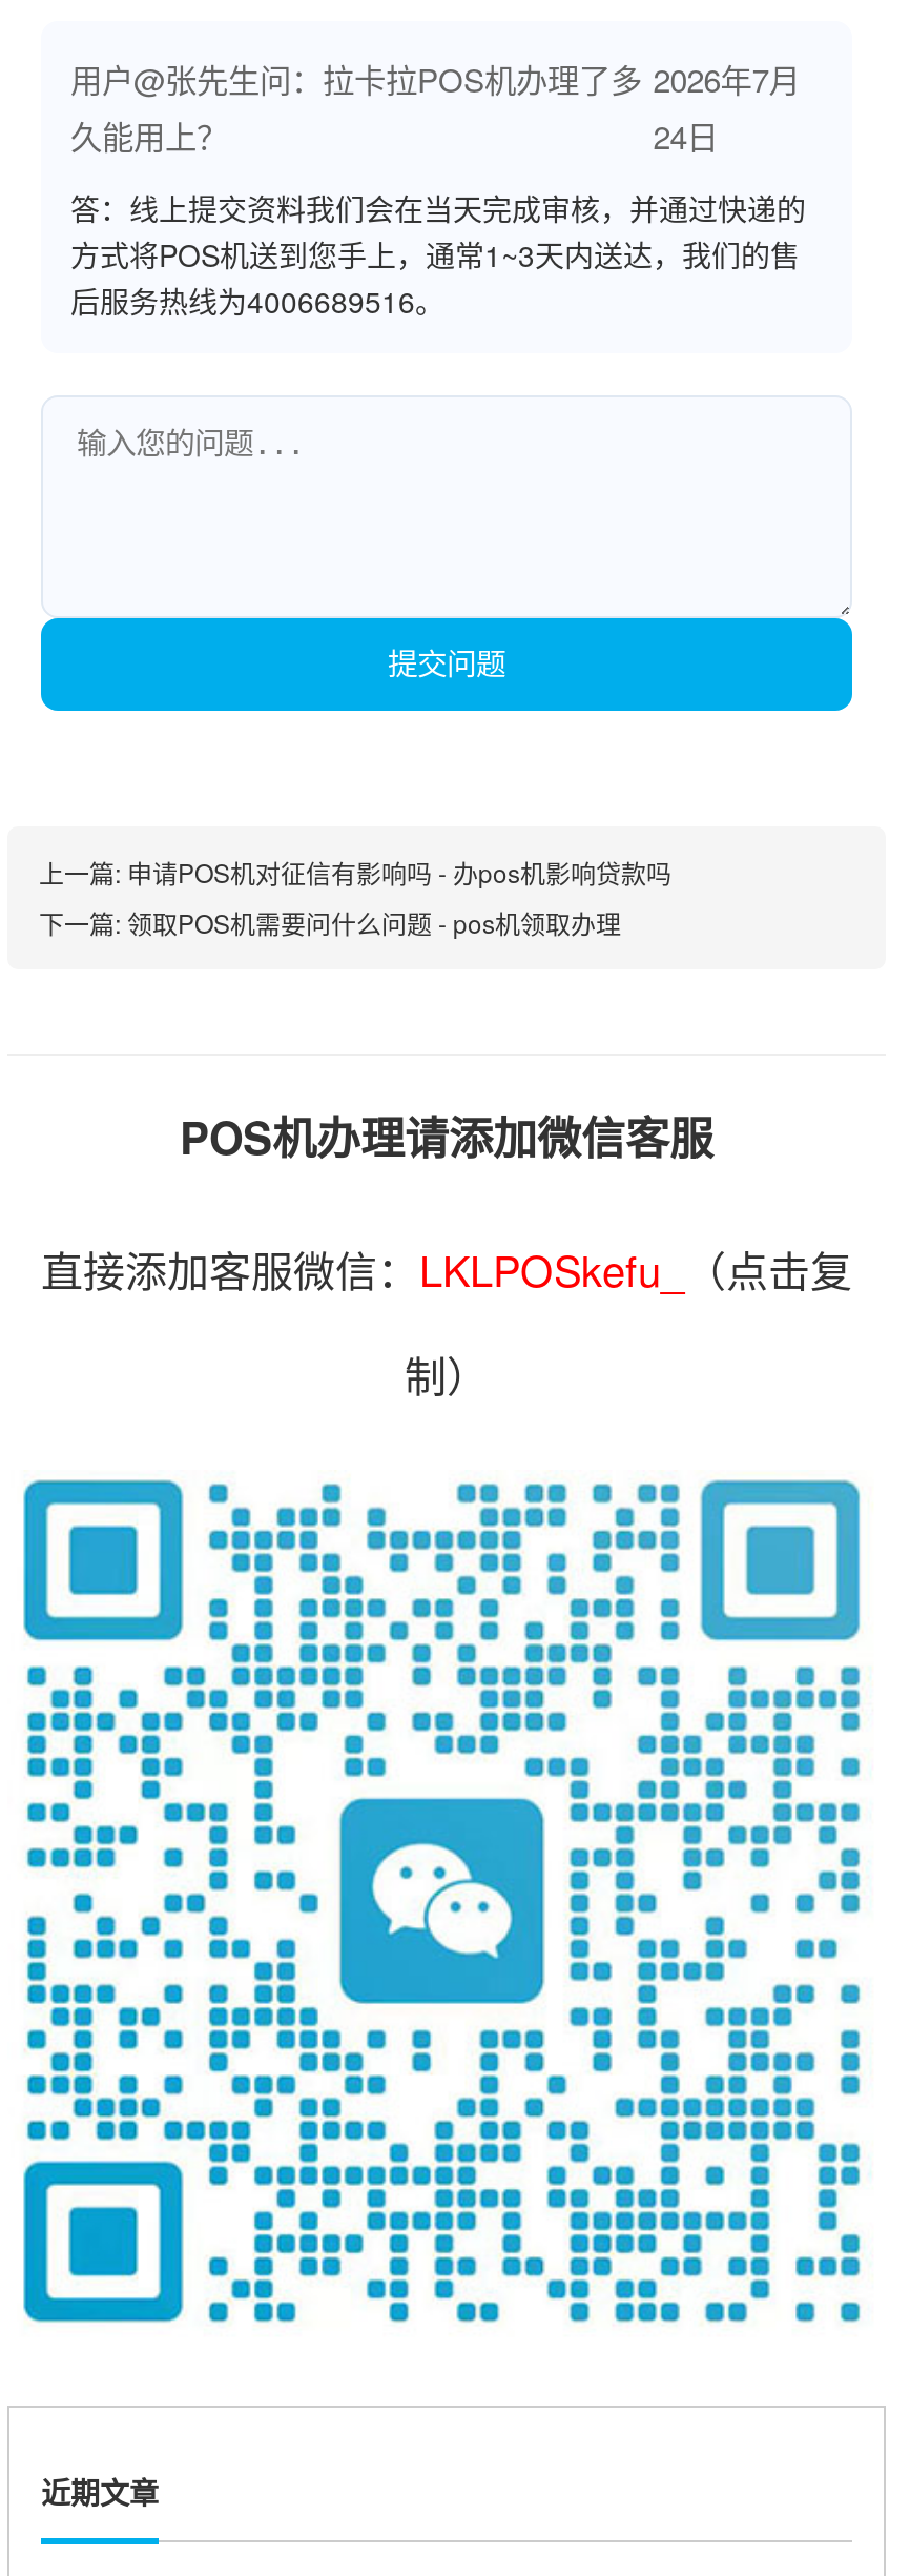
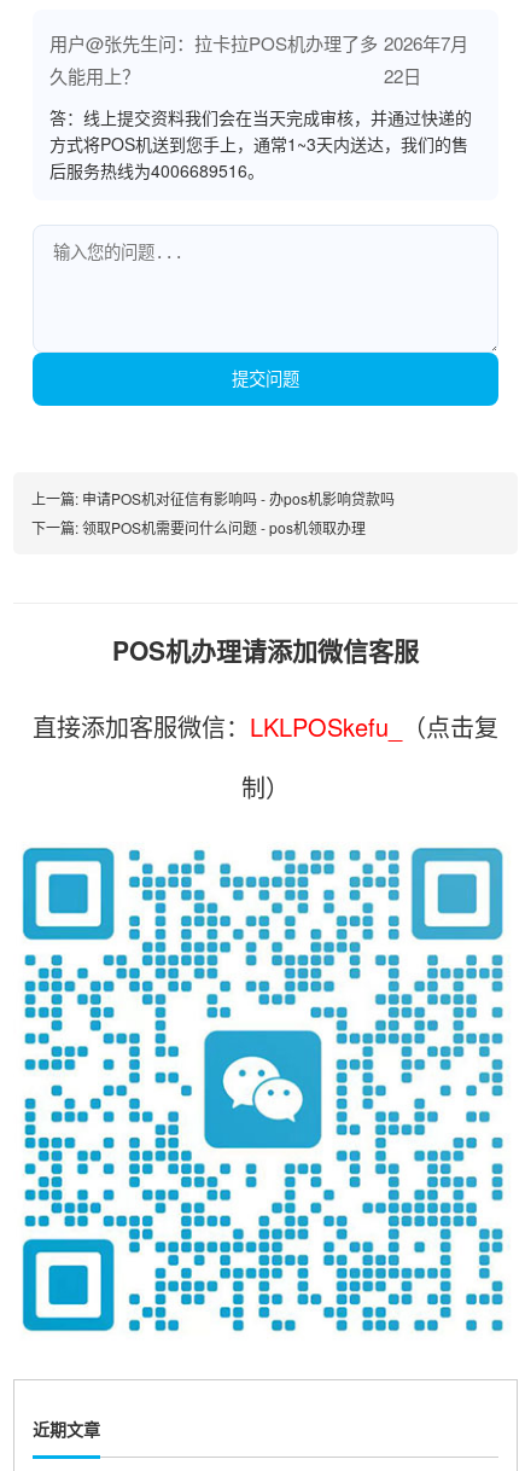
- 24日
+ 22日
